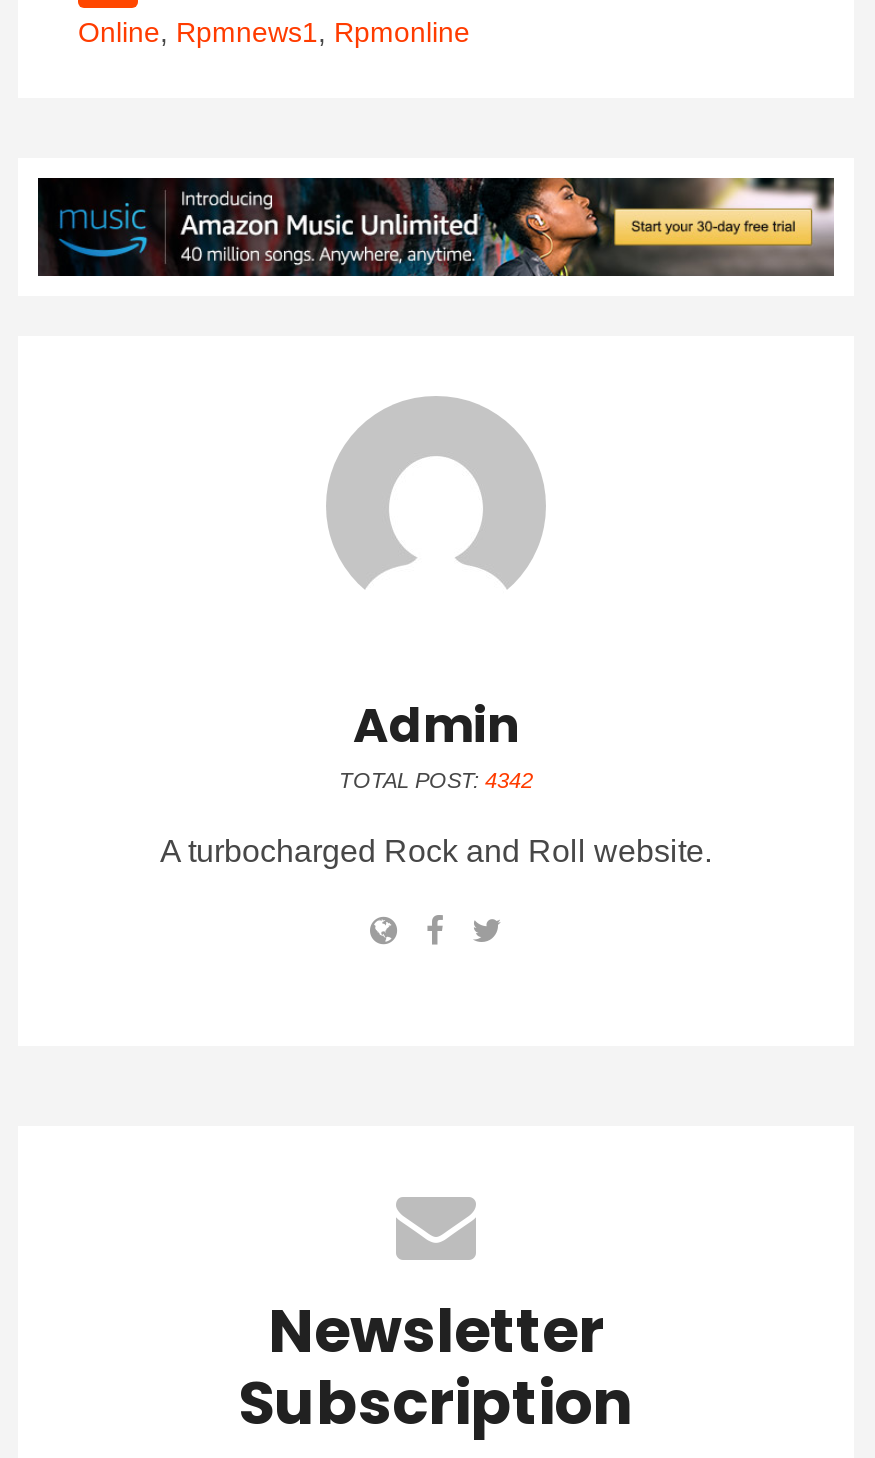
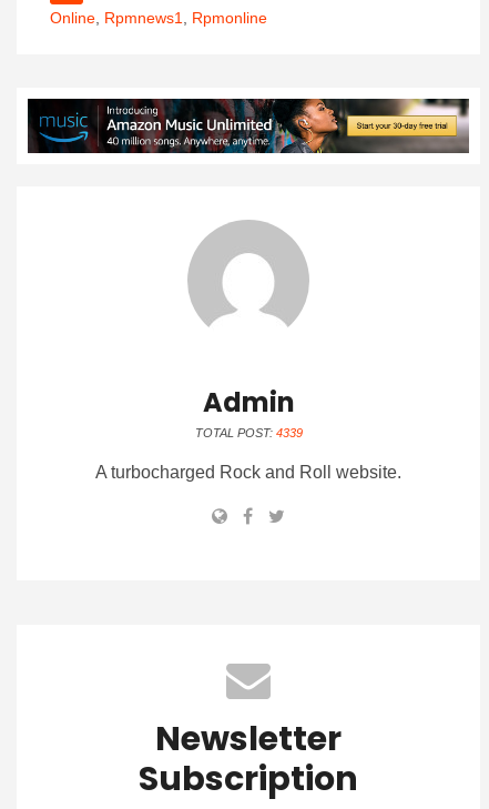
- TOTAL POST: 4342
+ TOTAL POST: 4339
